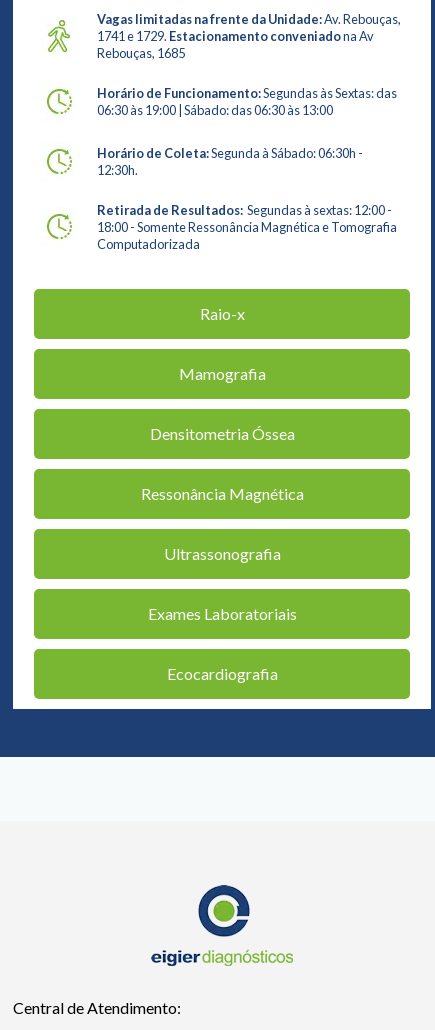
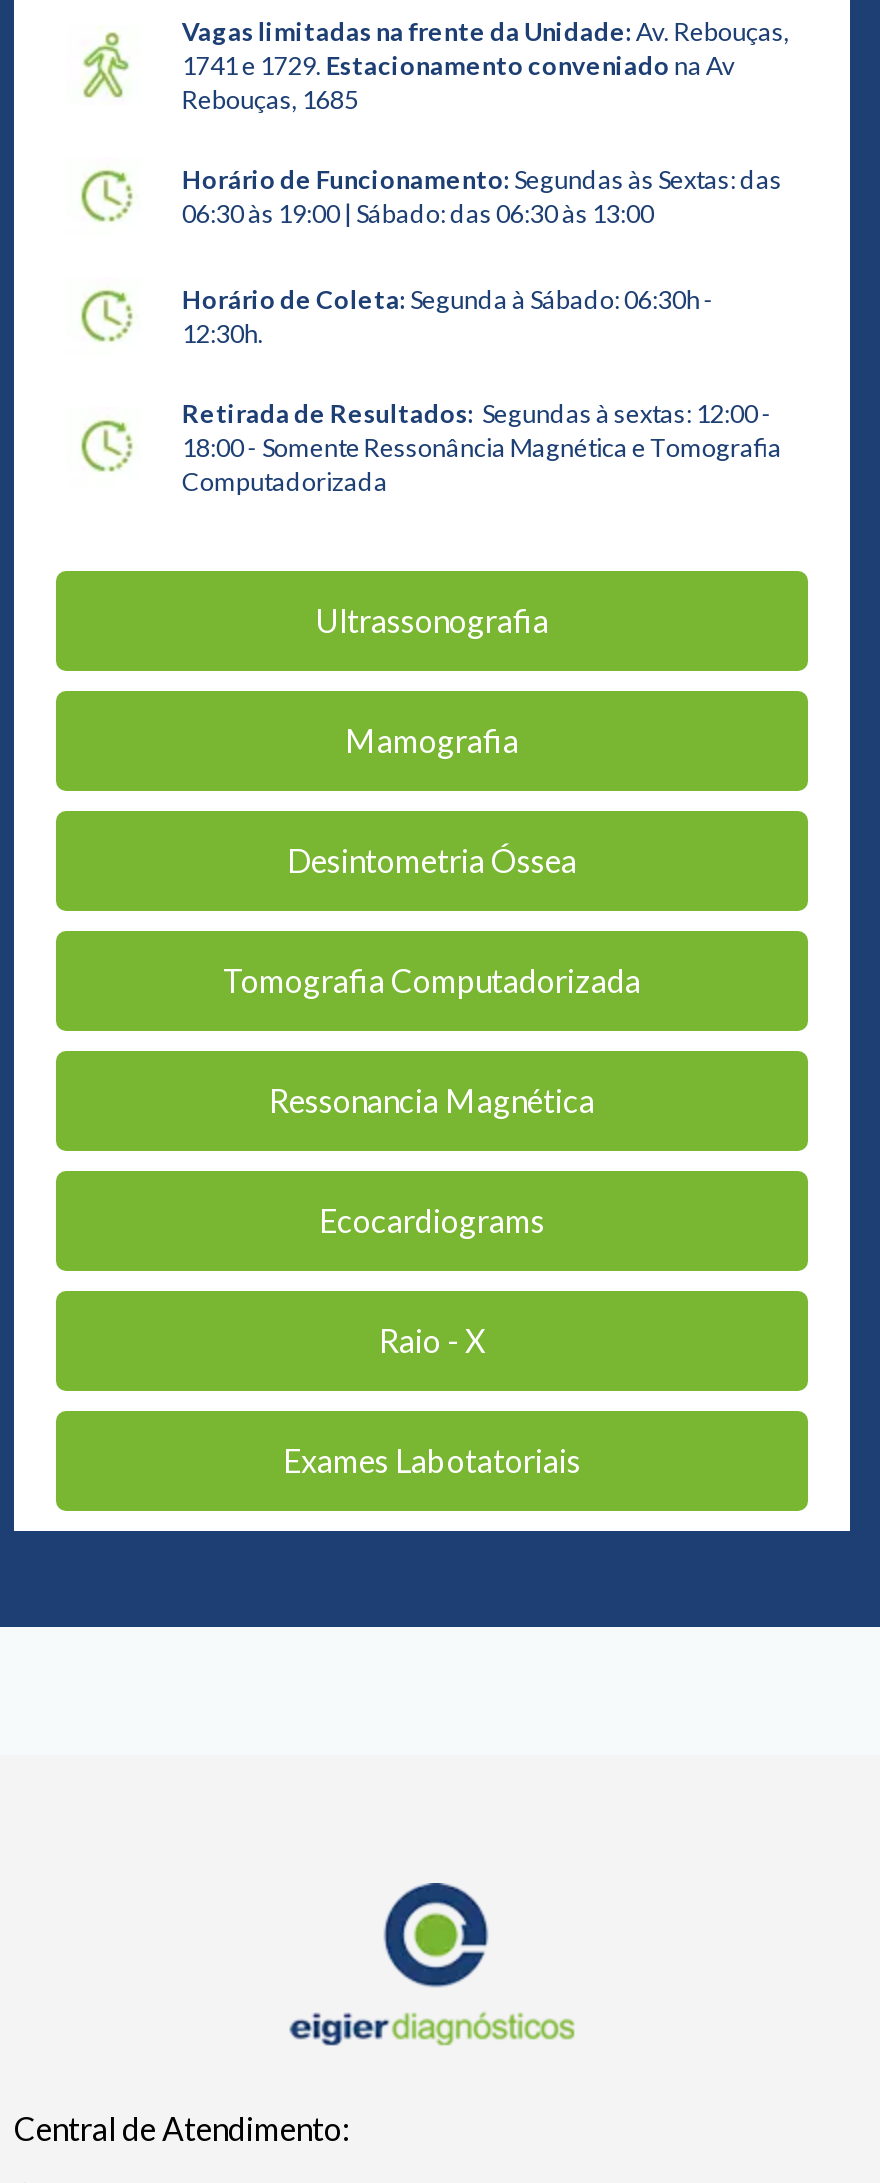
- Raio-x

- Densitometria Óssea
- Ressonância Magnética
- Exames Laboratoriais
- Ecocardiografia
+ Desintometria Óssea
+ Tomografia Computadorizada
+ Ressonancia Magnética
+ Ecocardiograms
+ Raio - X
+ Exames Labotatoriais

moved up: Ultrassonografia
